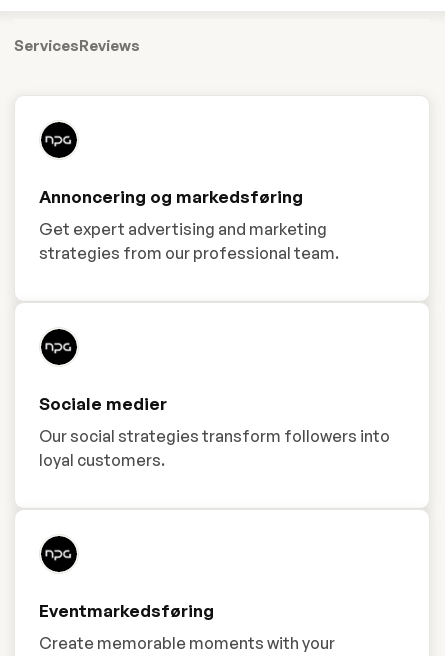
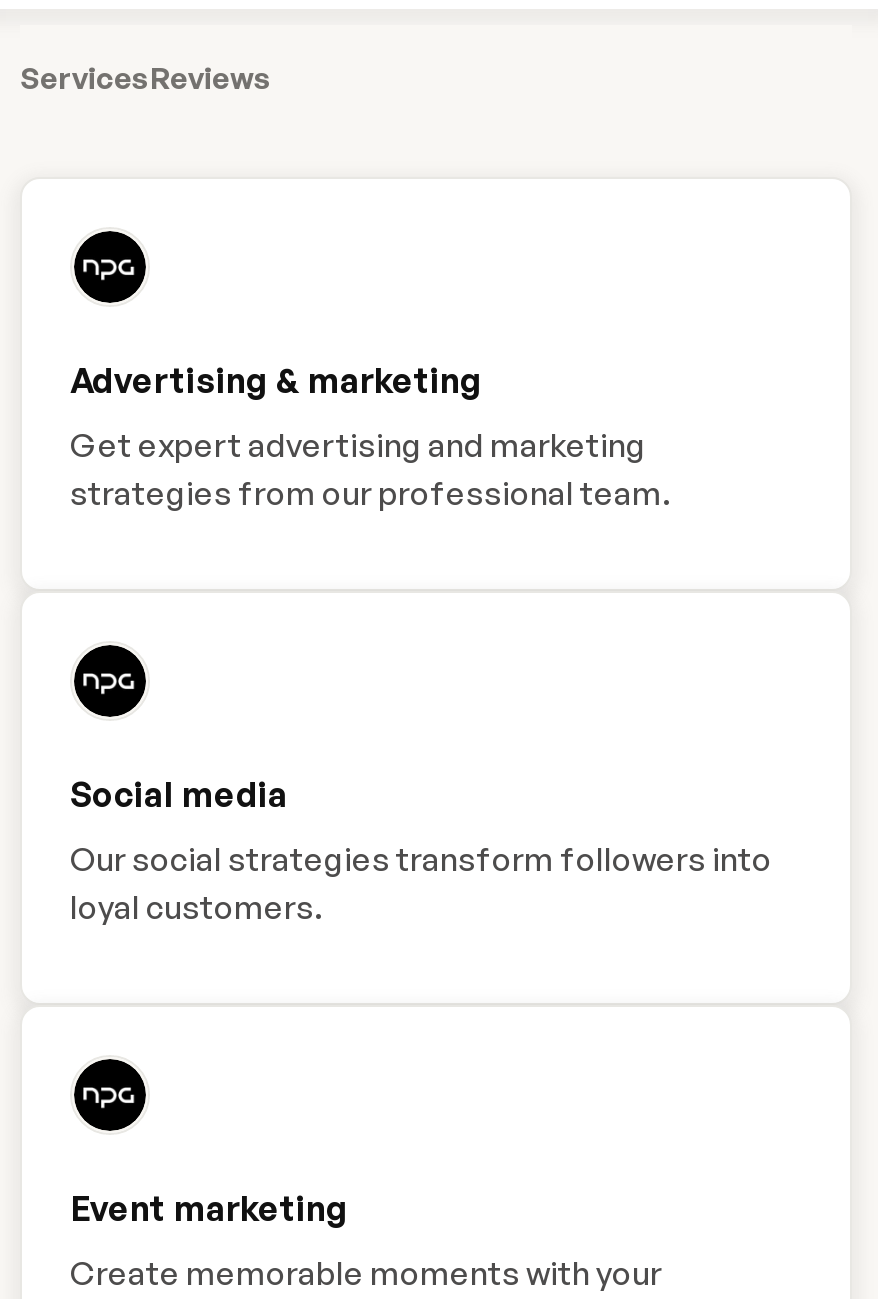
- Annoncering og markedsføring
+ Advertising & marketing

- Sociale medier
+ Social media

- Eventmarkedsføring
+ Event marketing
